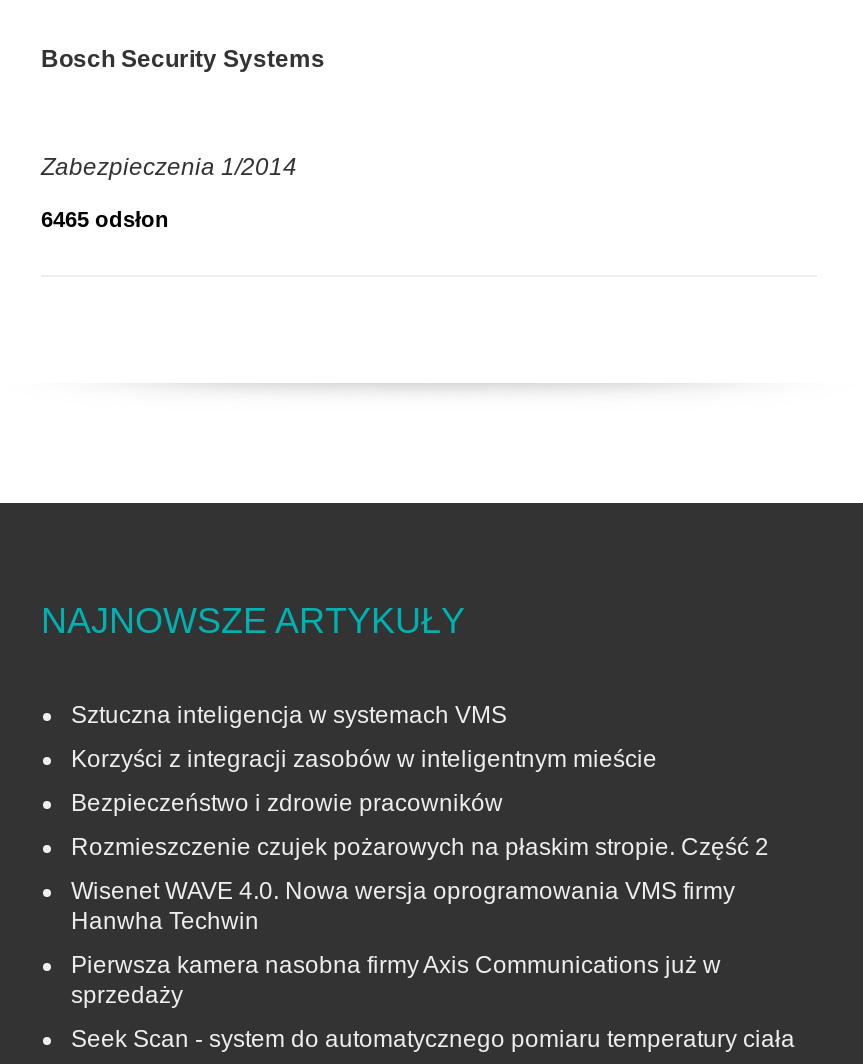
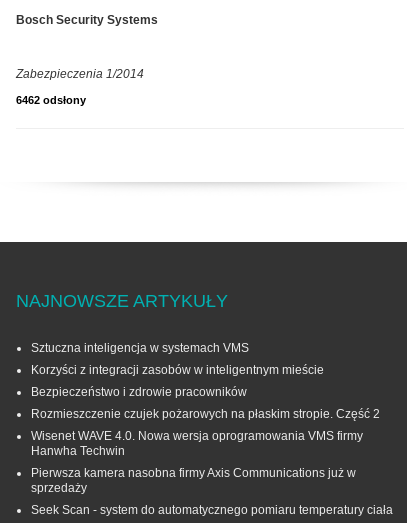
- 6465 odsłon
+ 6462 odsłony
